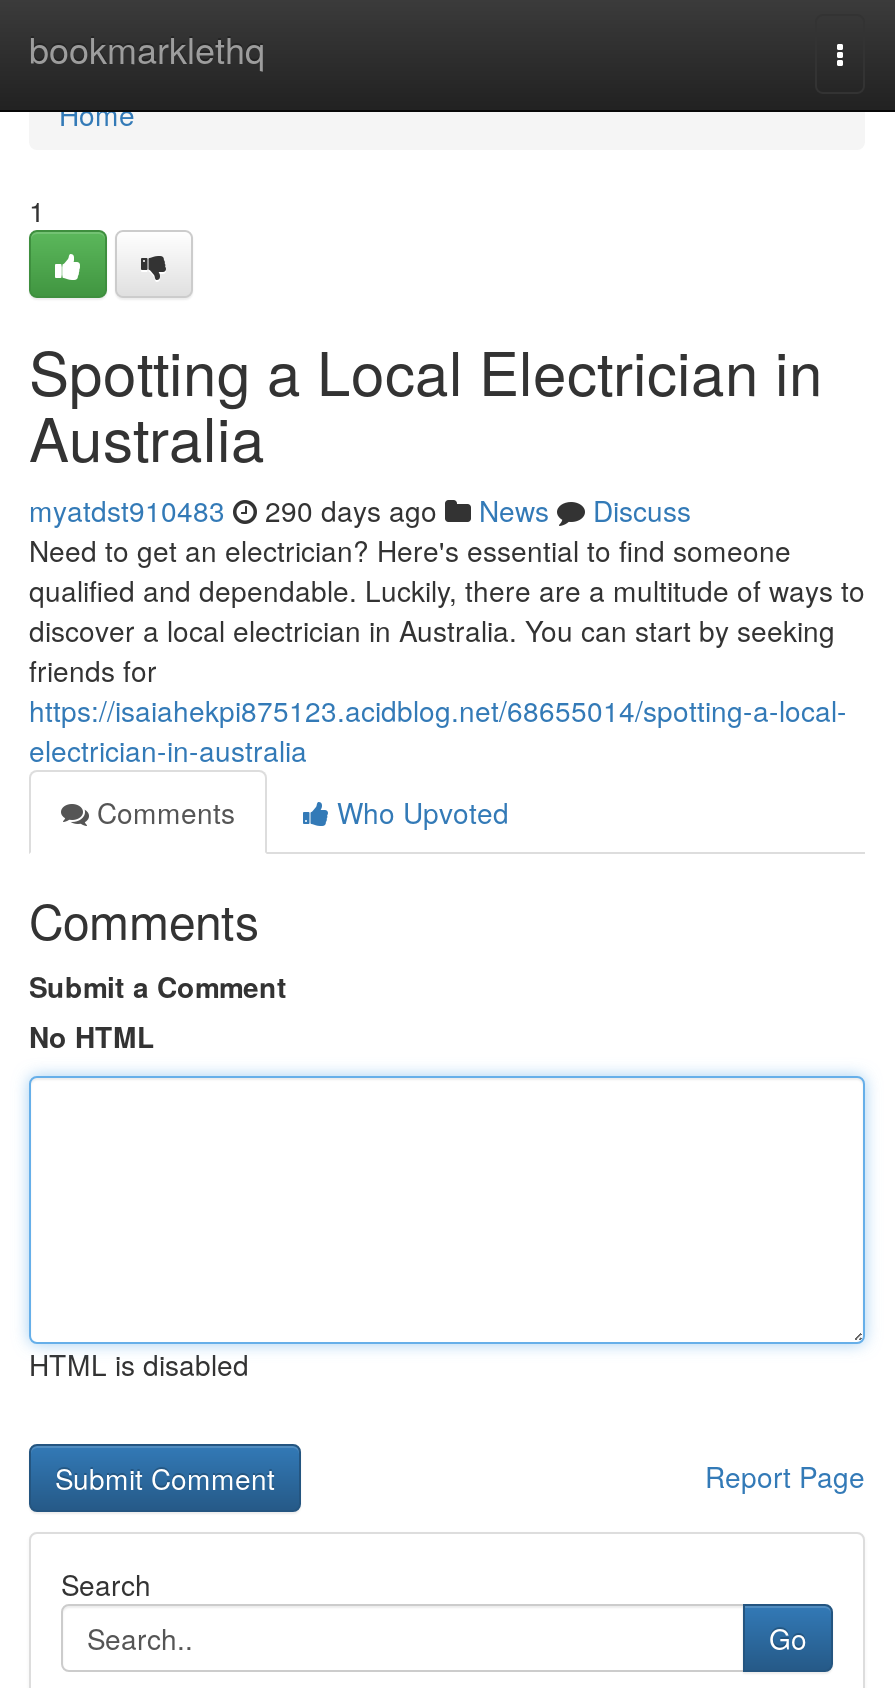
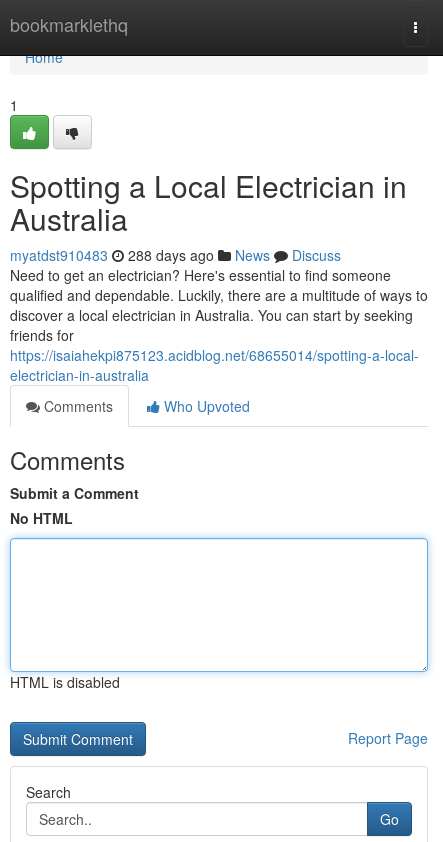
- myatdst910483 290 days ago News Discuss
+ myatdst910483 288 days ago News Discuss
